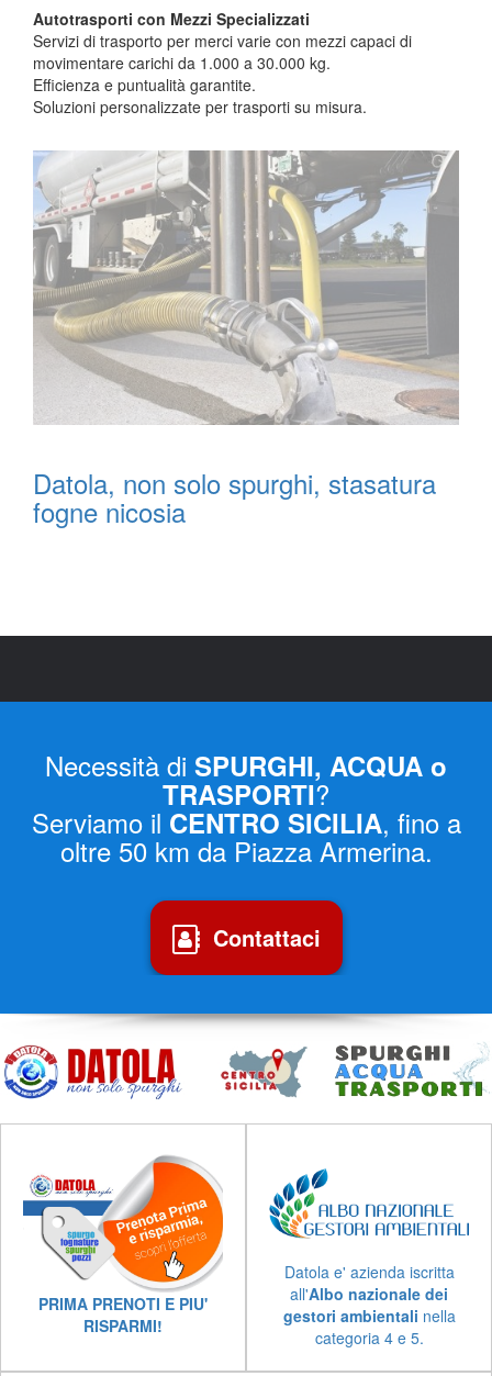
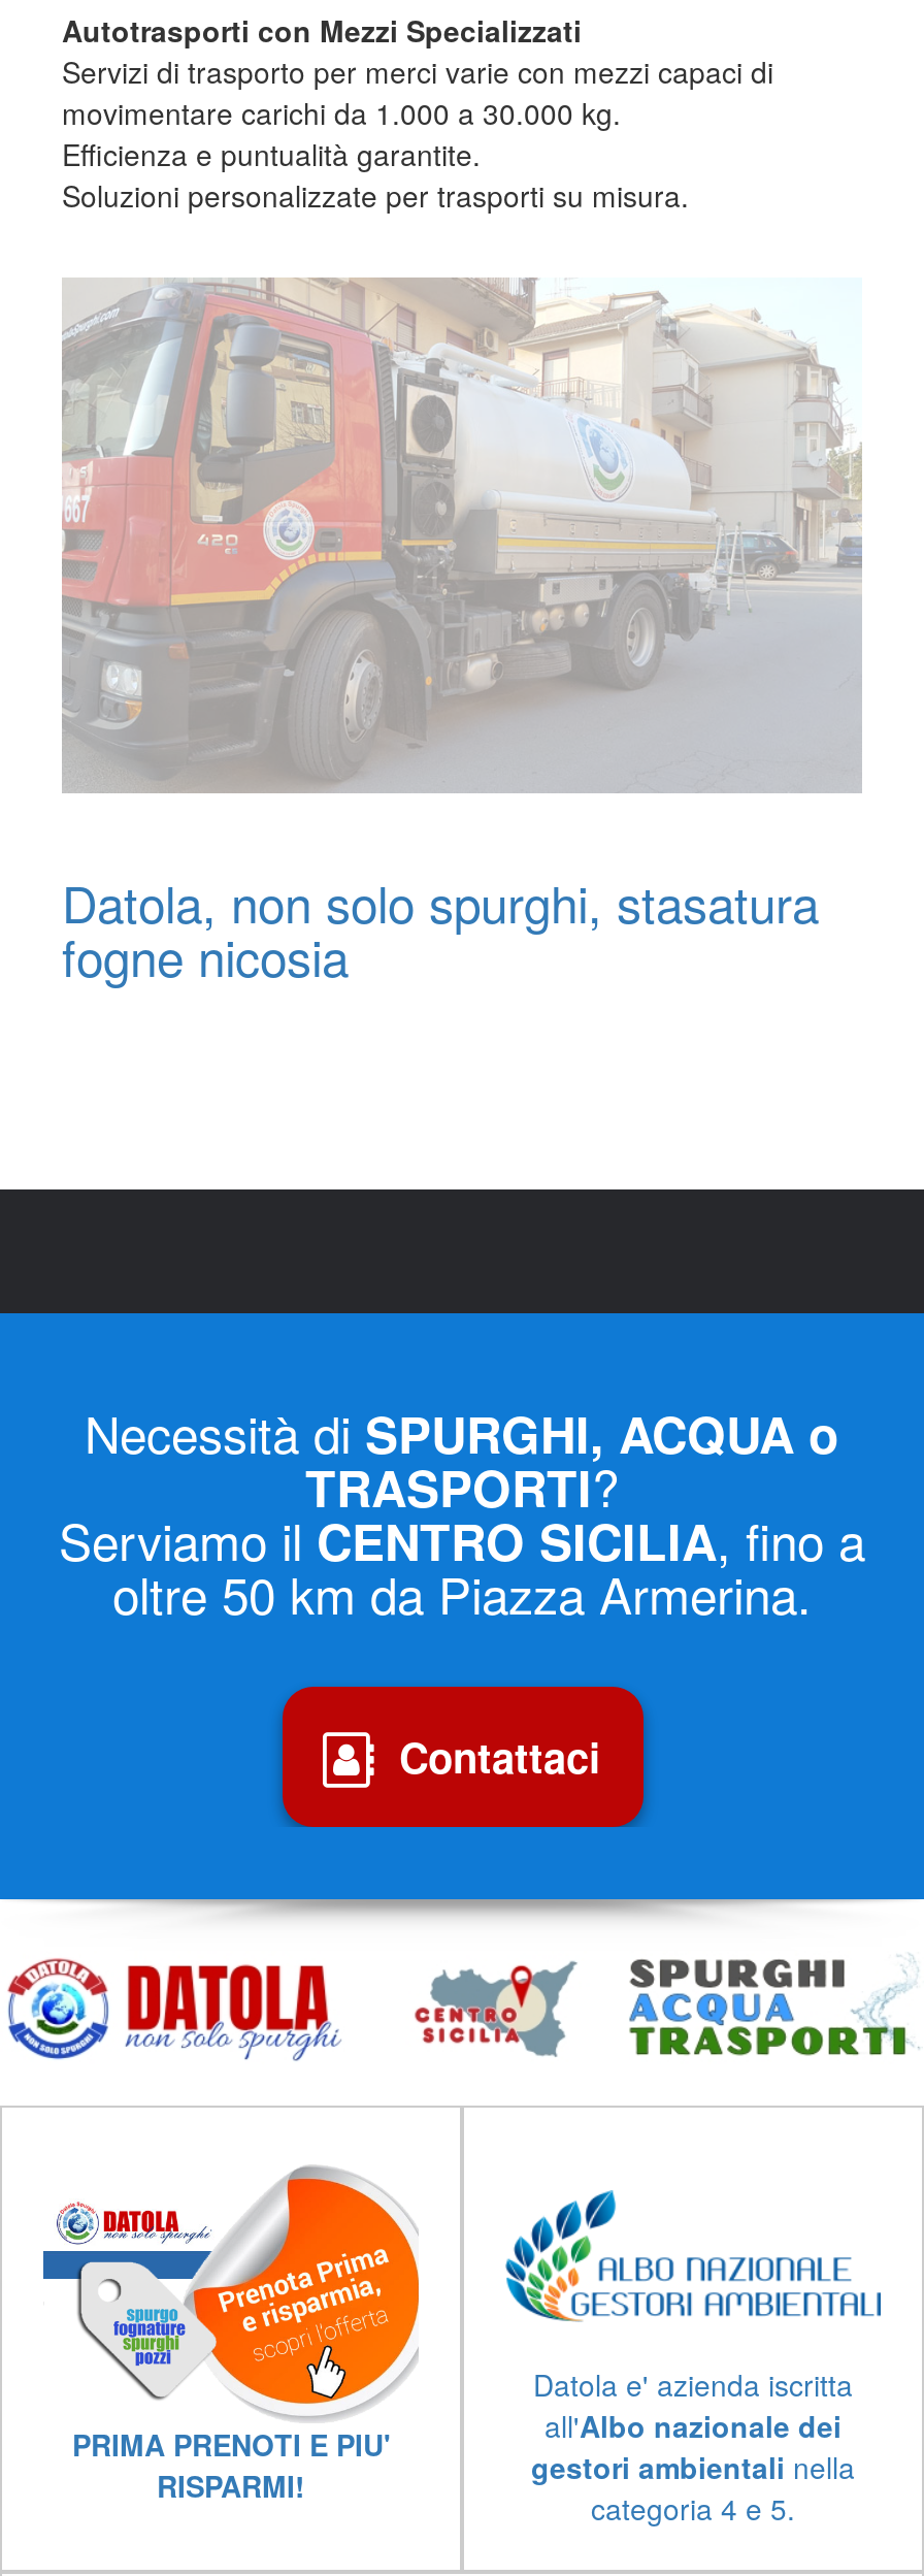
- [image]
+ [image]
